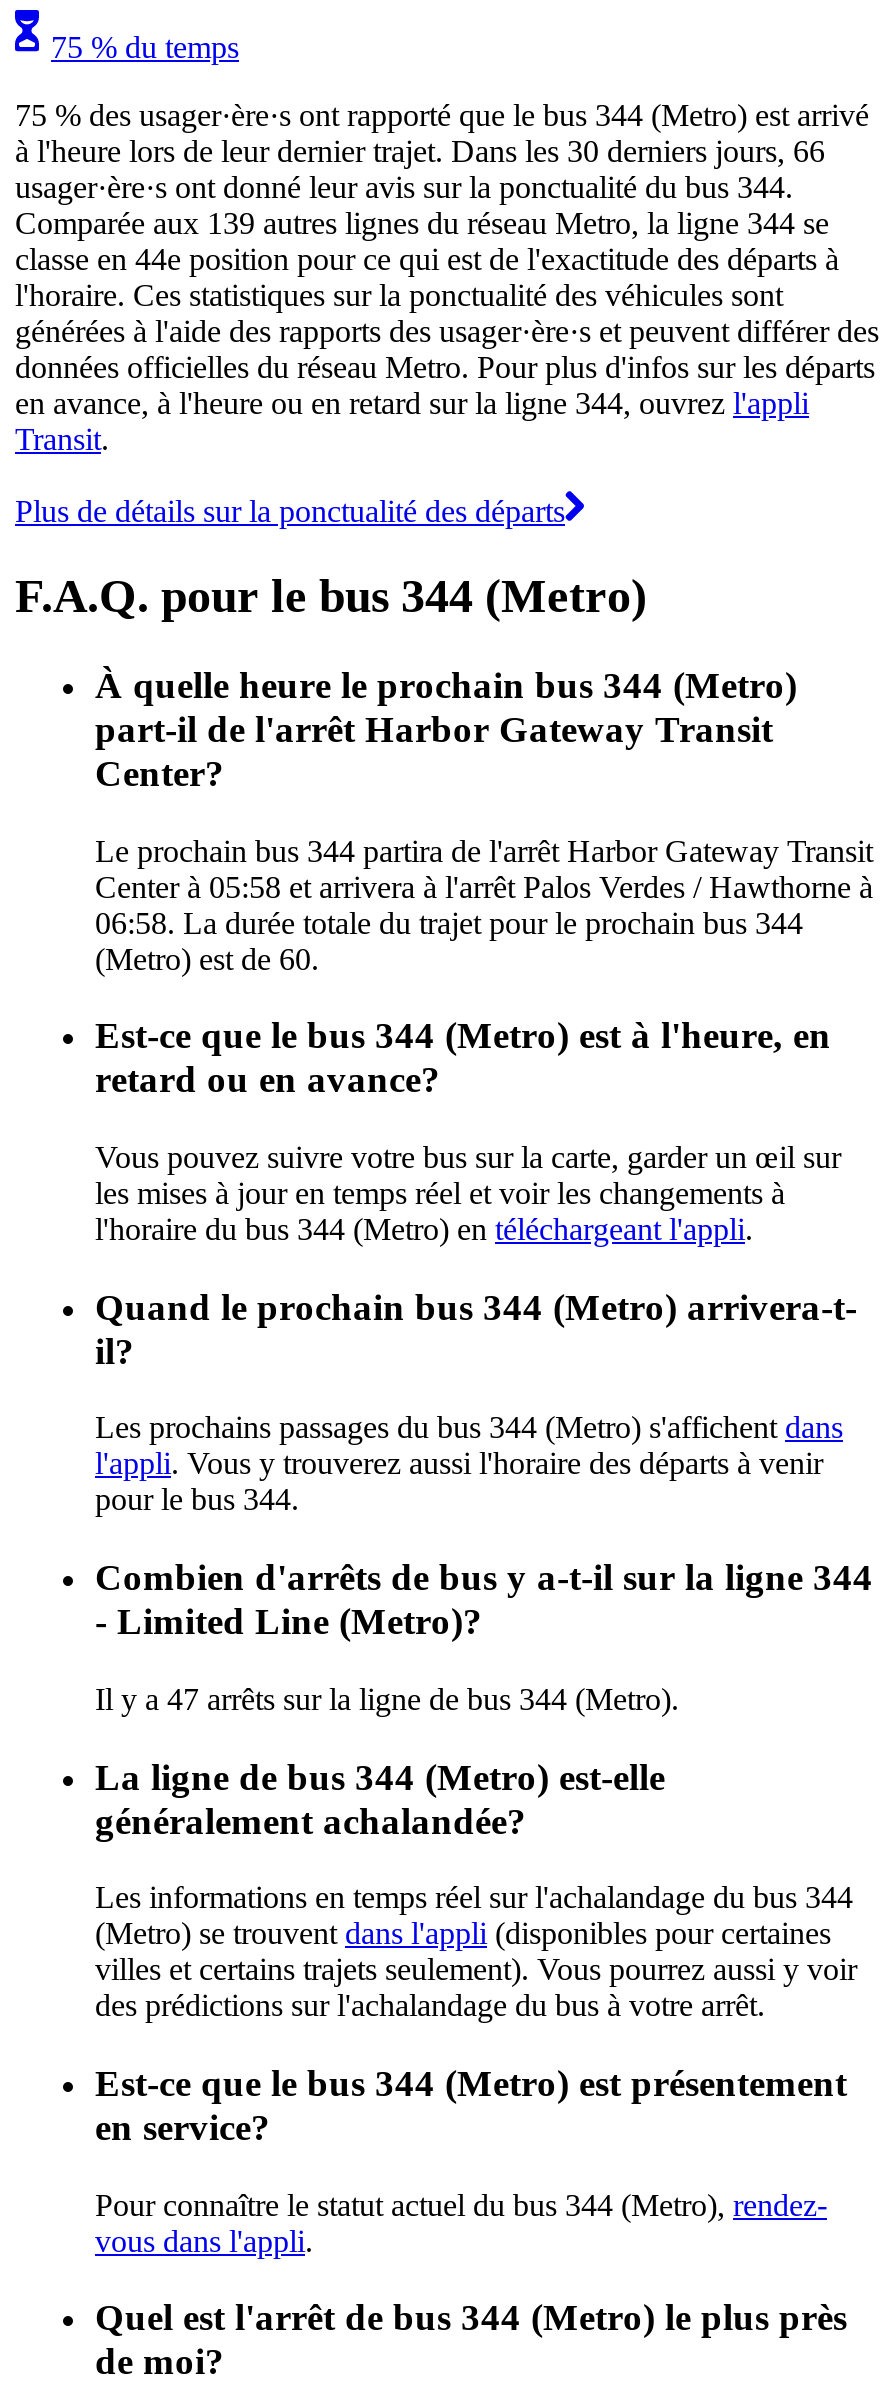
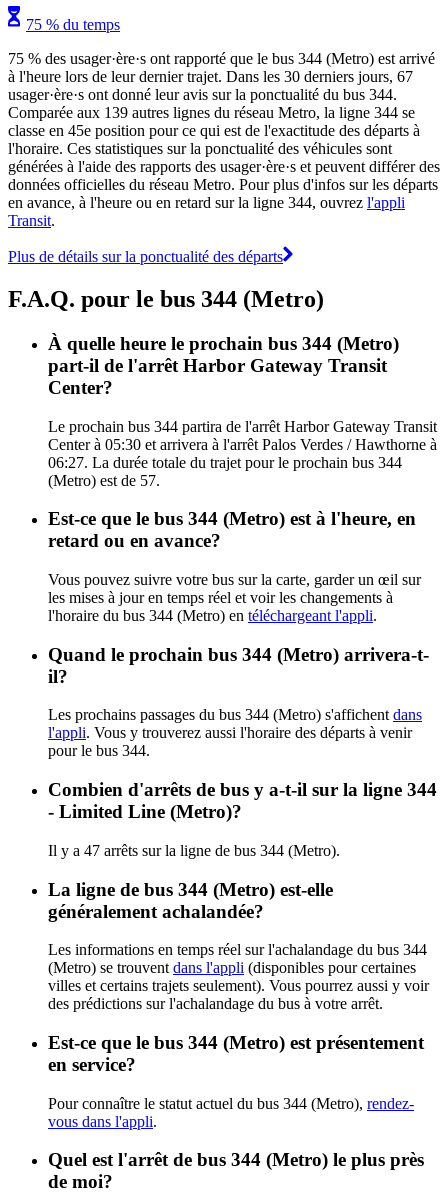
- à l'heure lors de leur dernier trajet. Dans les 30 derniers jours, 66
+ à l'heure lors de leur dernier trajet. Dans les 30 derniers jours, 67

- classe en 44e position pour ce qui est de l'exactitude des départs à
+ classe en 45e position pour ce qui est de l'exactitude des départs à

- Center à 05:58 et arrivera à l'arrêt Palos Verdes / Hawthorne à
+ Center à 05:30 et arrivera à l'arrêt Palos Verdes / Hawthorne à

- 06:58. La durée totale du trajet pour le prochain bus 344
+ 06:27. La durée totale du trajet pour le prochain bus 344

- (Metro) est de 60.
+ (Metro) est de 57.
